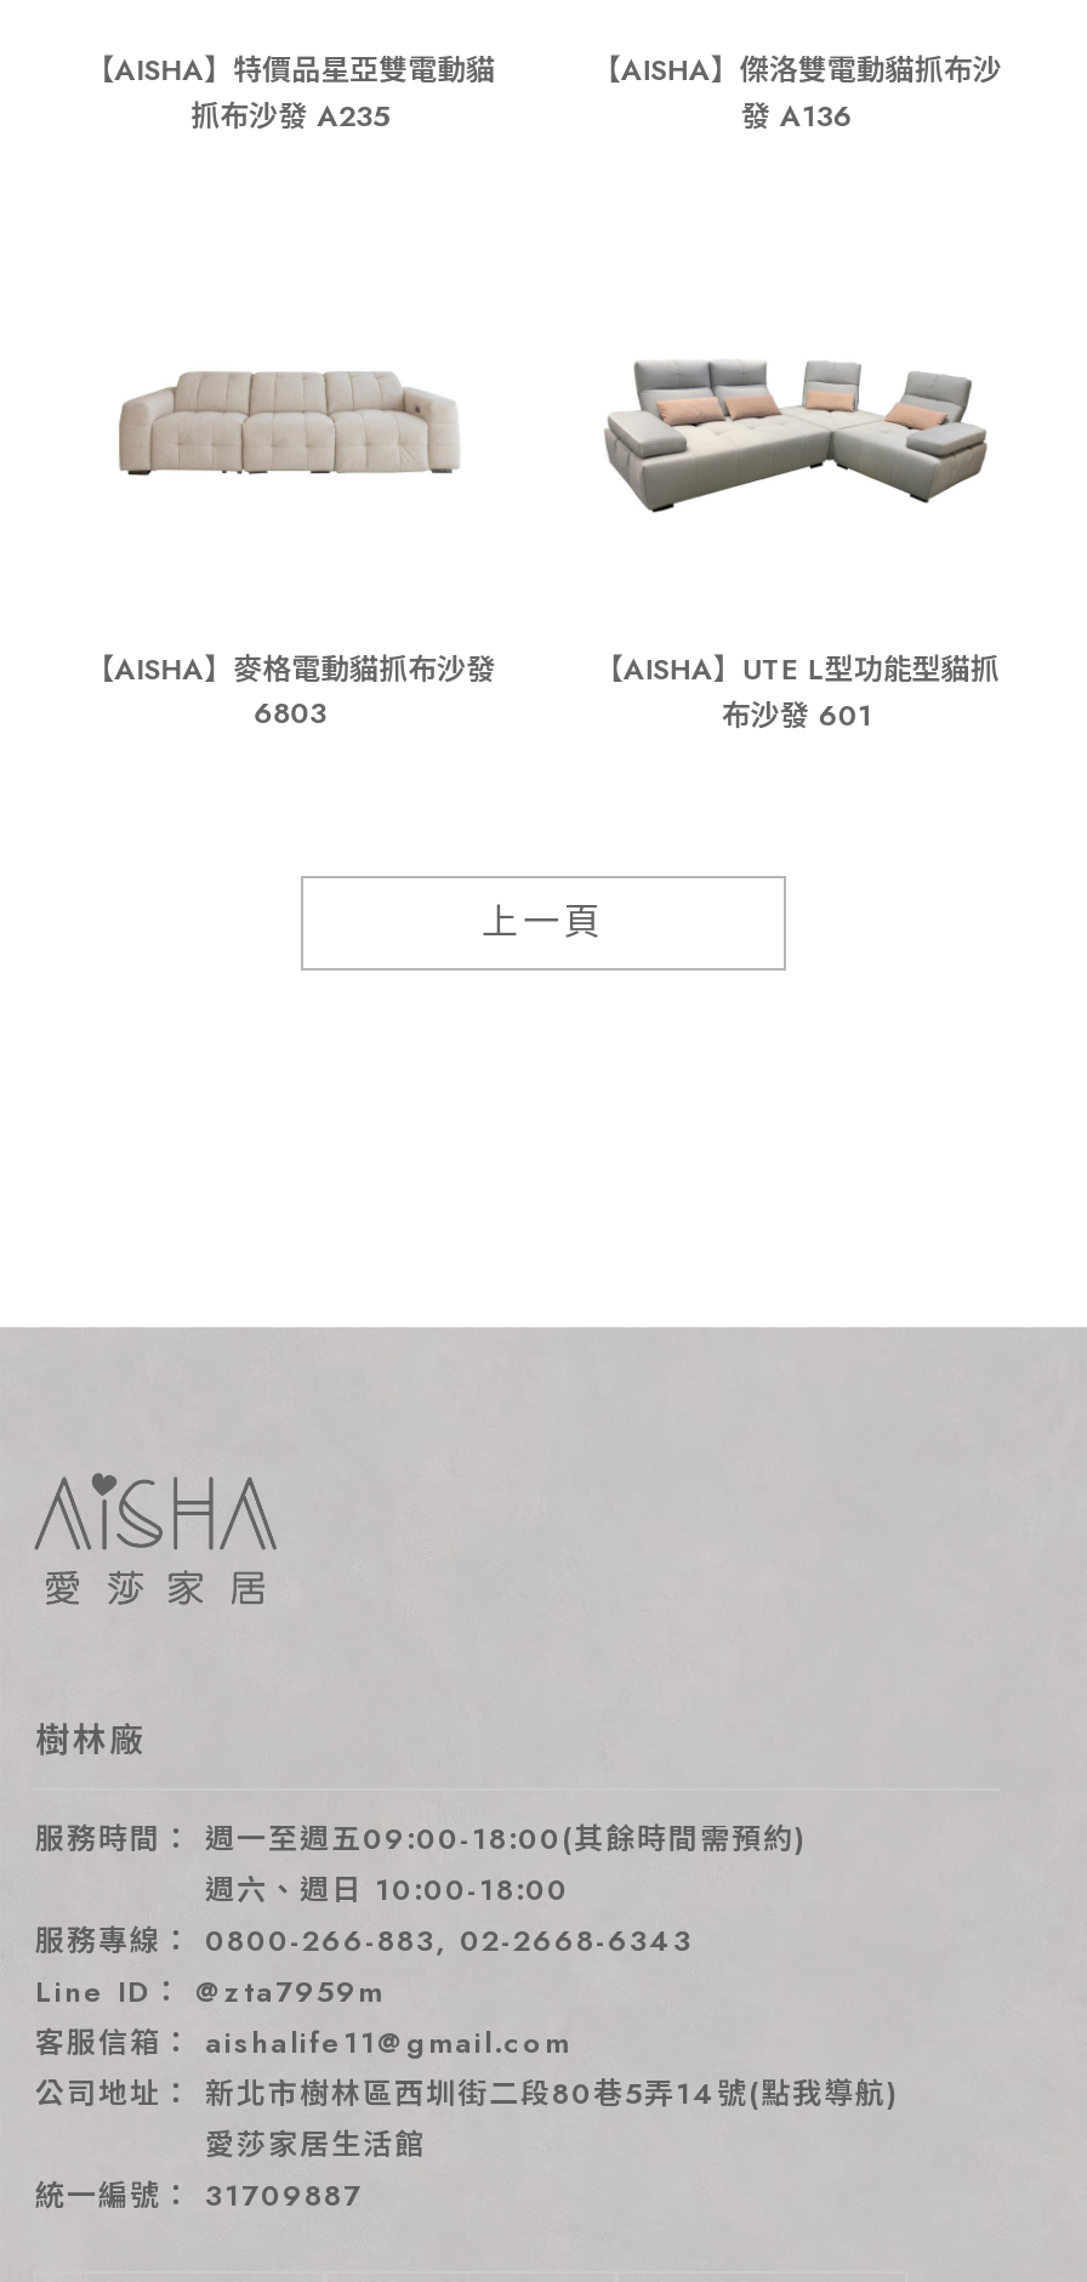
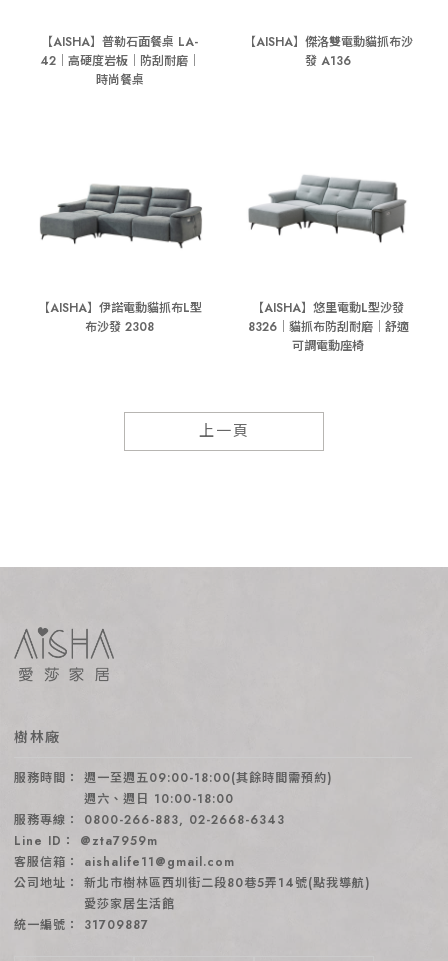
- 【AISHA】特價品星亞雙電動貓
- 抓布沙發 A235
+ 【AISHA】普勒石面餐桌 LA-
+ 42｜高硬度岩板｜防刮耐磨｜
+ 時尚餐桌

- [image]
+ [image]

- [image]
+ [image]

- 【AISHA】麥格電動貓抓布沙發
- 6803
+ 【AISHA】伊諾電動貓抓布L型
+ 布沙發 2308

- 【AISHA】UTE L型功能型貓抓
- 布沙發 601
+ 【AISHA】悠里電動L型沙發
+ 8326｜貓抓布防刮耐磨｜舒適
+ 可調電動座椅

moved down: 上一頁
